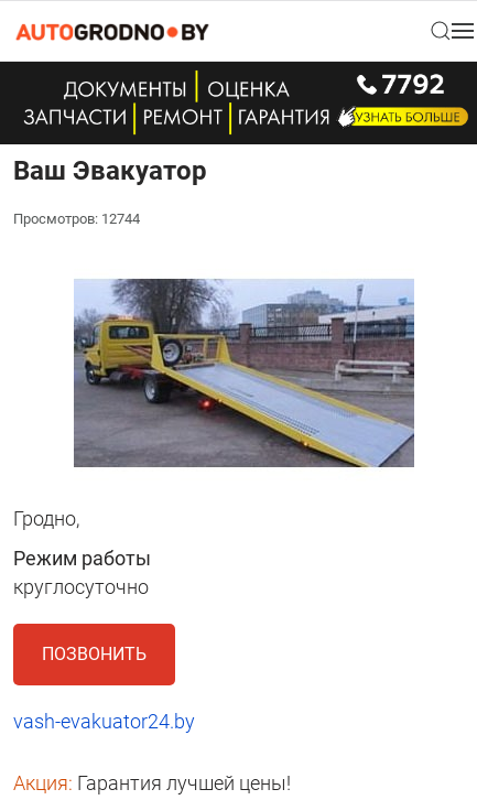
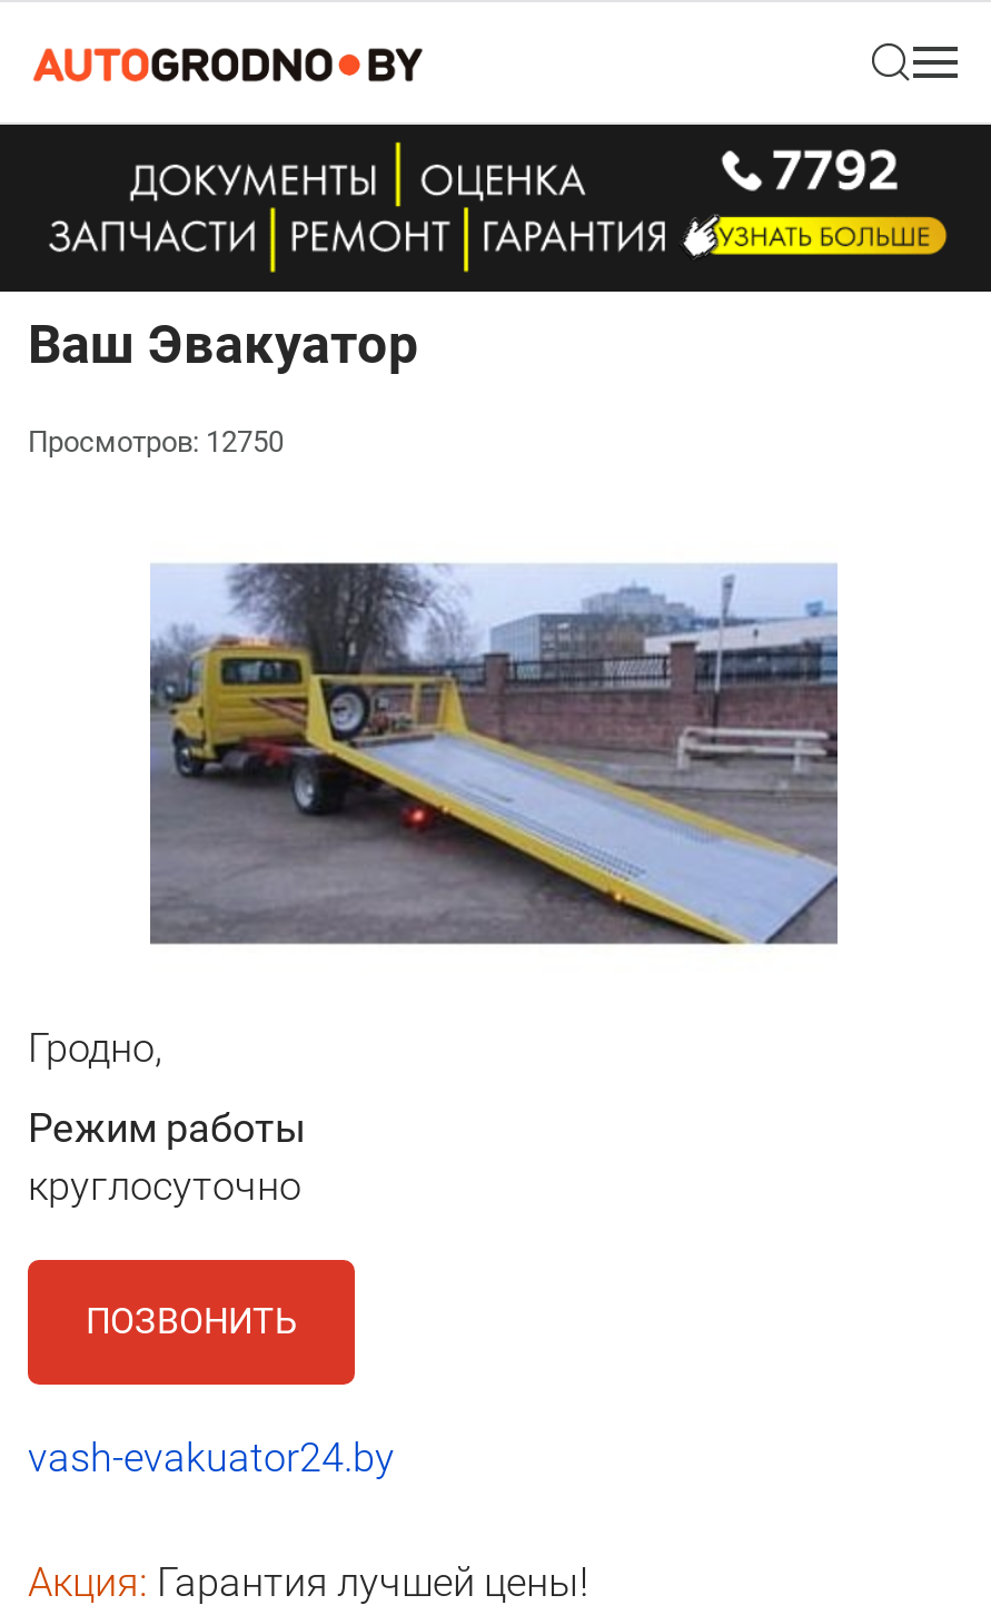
- Просмотров: 12744
+ Просмотров: 12750
